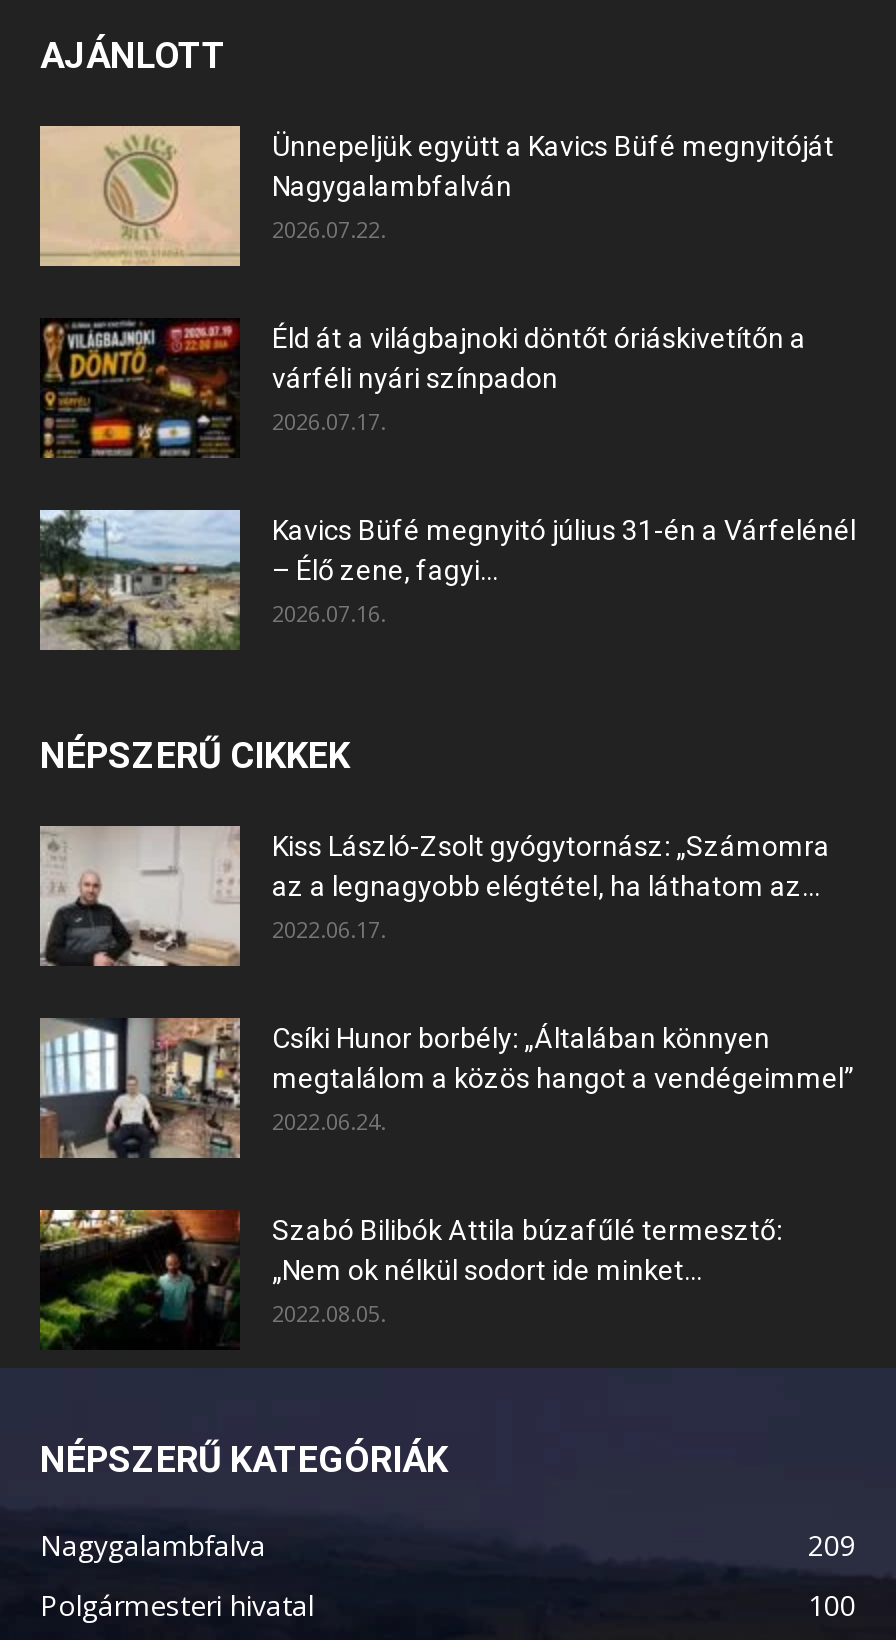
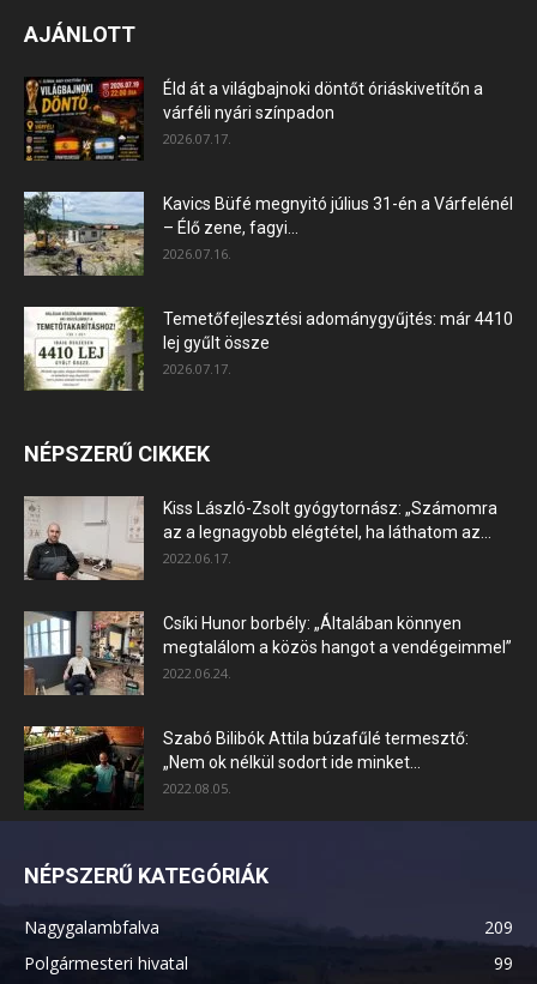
- [image]
- Ünnepeljük együtt a Kavics Büfé megnyitóját
- Nagygalambfalván
- 2026.07.22.

moved up: [image] | Éld át a világbajnoki döntőt óriáskivetítőn a | várféli nyári színpadon | 2026.07.17. | Kavics Büfé megnyitó július 31-én a Várfelénél | – Élő zene, fagyi... | 2026.07.16.

+ [image]
+ Temetőfejlesztési adománygyűjtés: már 4410
+ lej gyűlt össze
+ 2026.07.17.

- 100
+ 99
